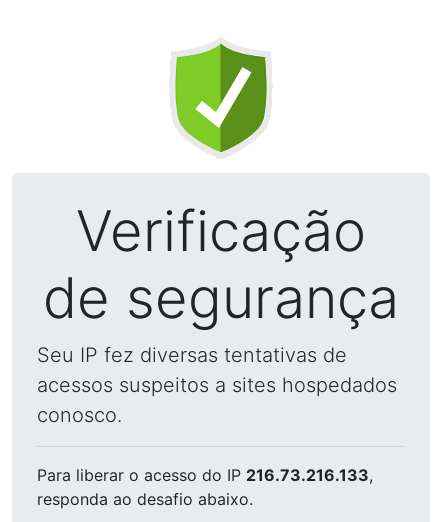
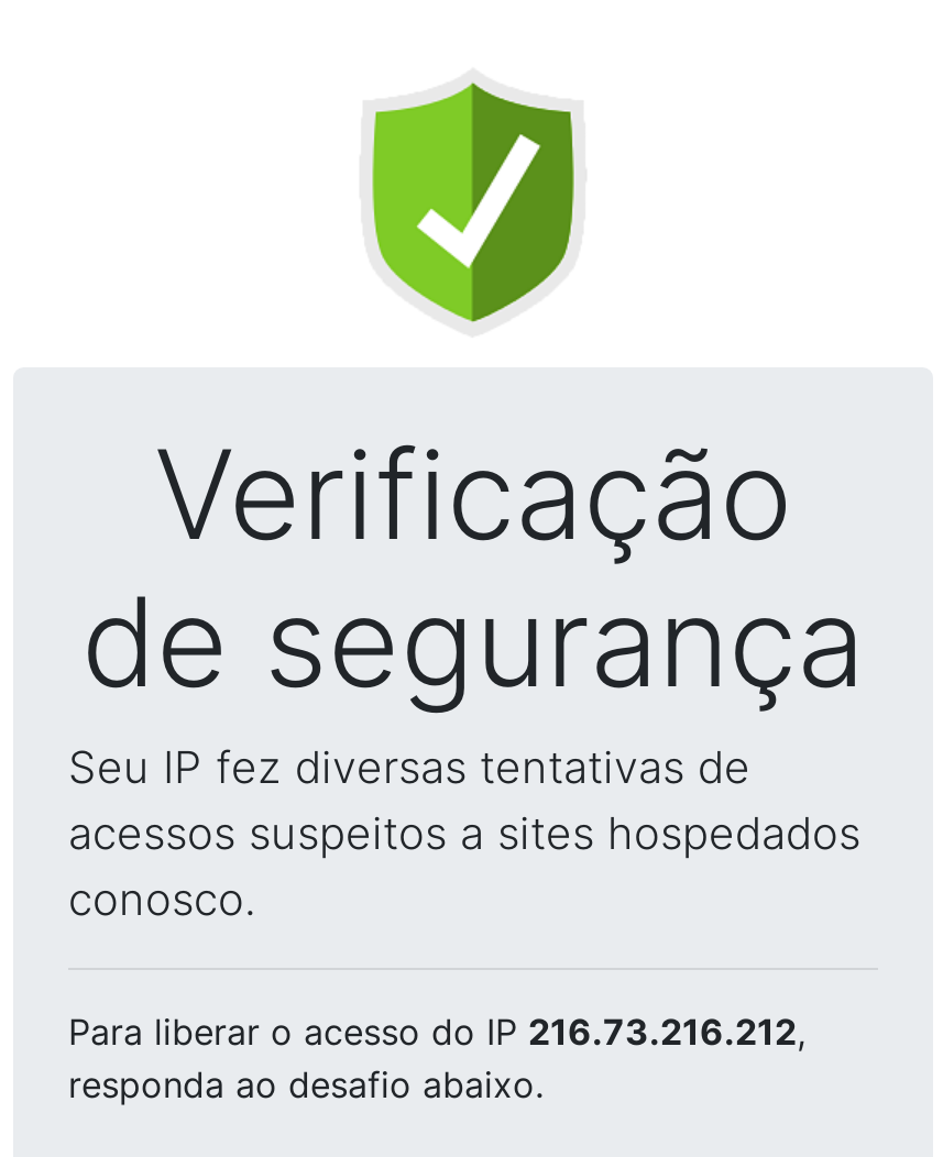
- Para liberar o acesso do IP 216.73.216.133,
+ Para liberar o acesso do IP 216.73.216.212,
